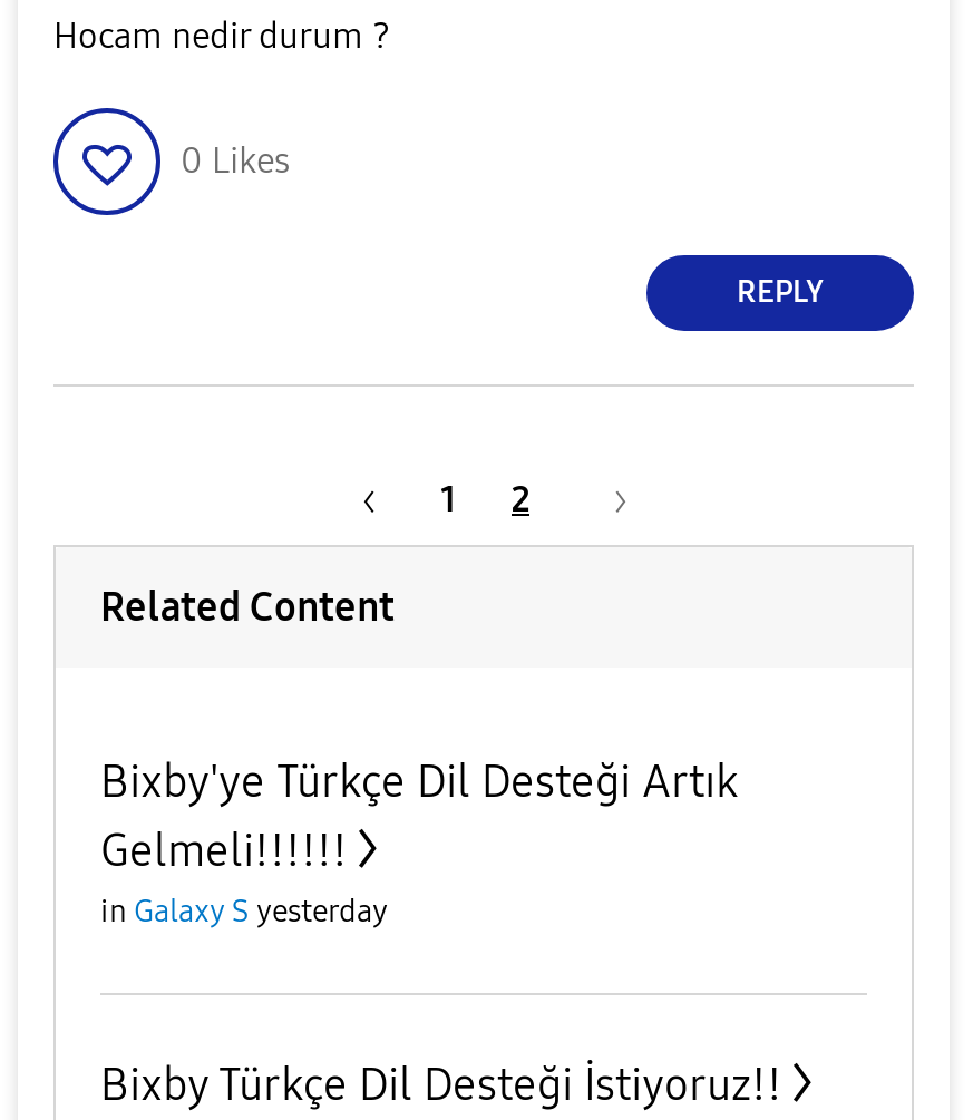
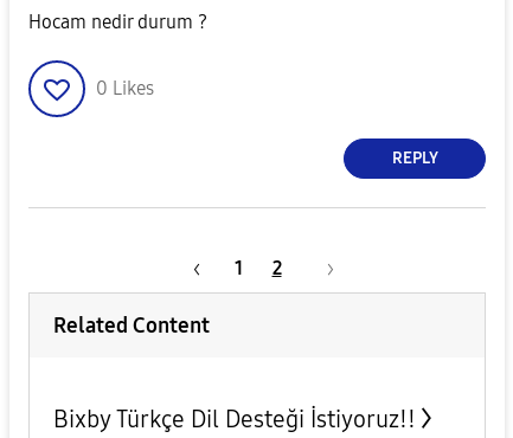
- Bixby'ye Türkçe Dil Desteği Artık
- Gelmeli!!!!!!
- in Galaxy S yesterday
